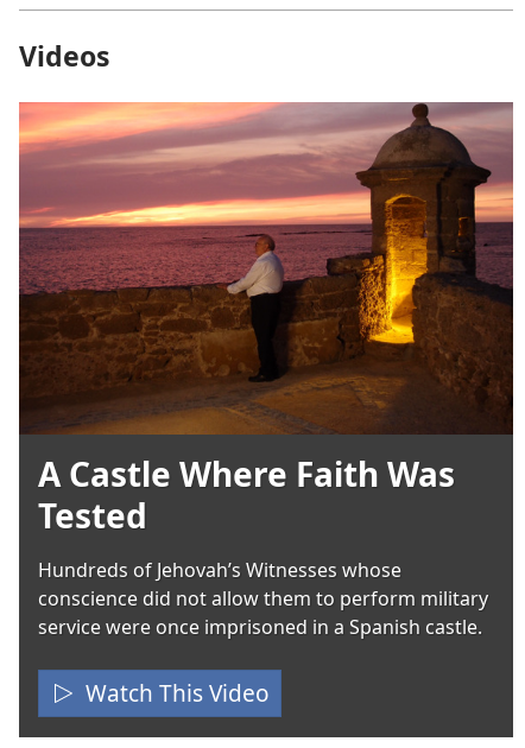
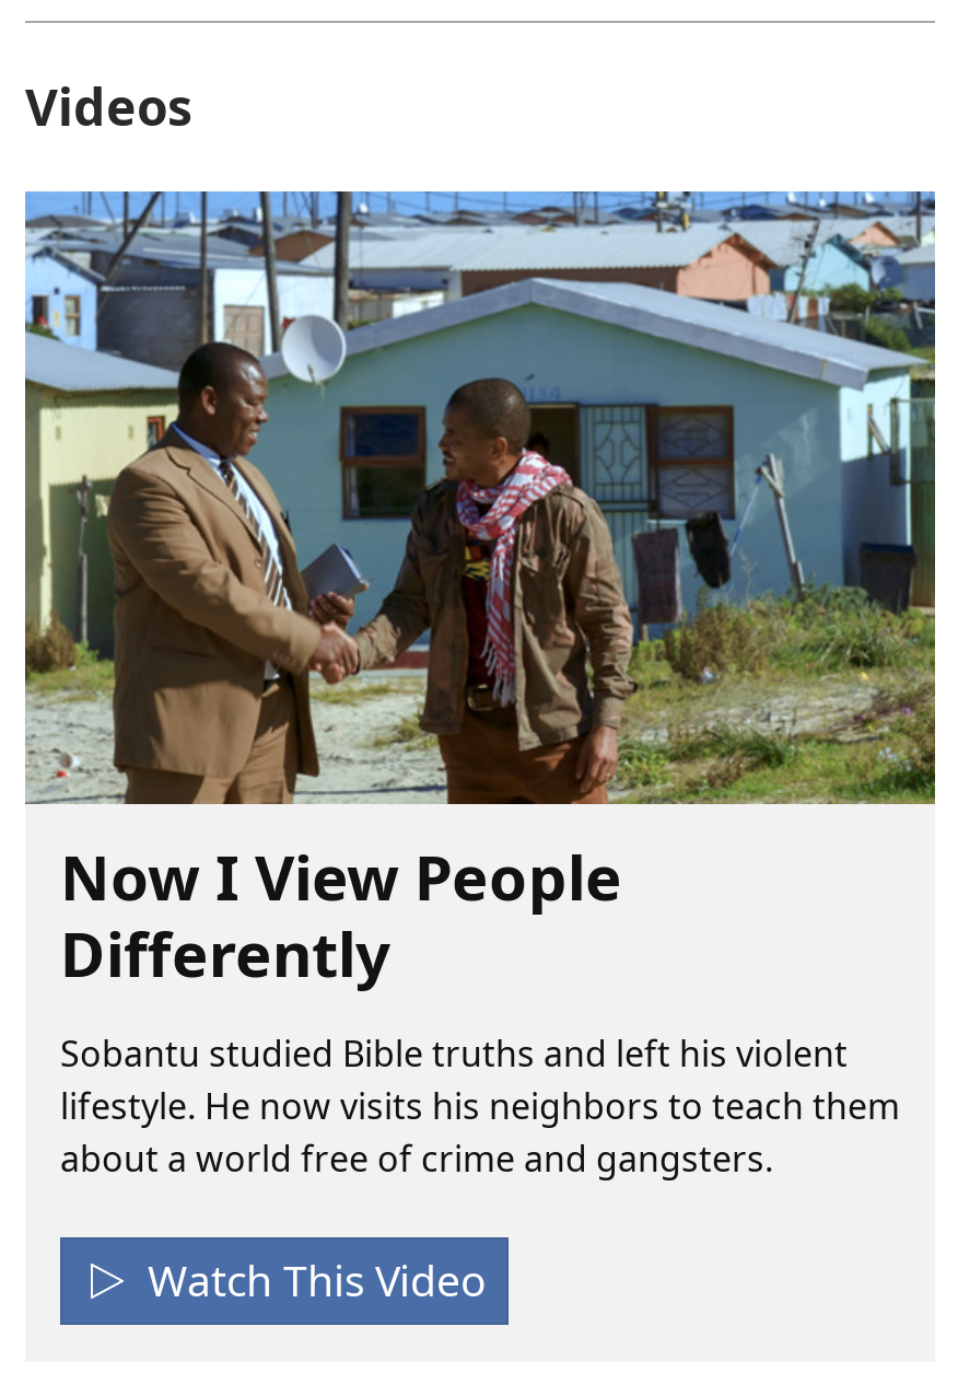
- [image]
- A Castle Where Faith Was
- Tested
- Hundreds of Jehovah’s Witnesses whose
- conscience did not allow them to perform military
- service were once imprisoned in a Spanish castle.
+ [image]
+ Now I View People
+ Differently
+ Sobantu studied Bible truths and left his violent
+ lifestyle. He now visits his neighbors to teach them
+ about a world free of crime and gangsters.
